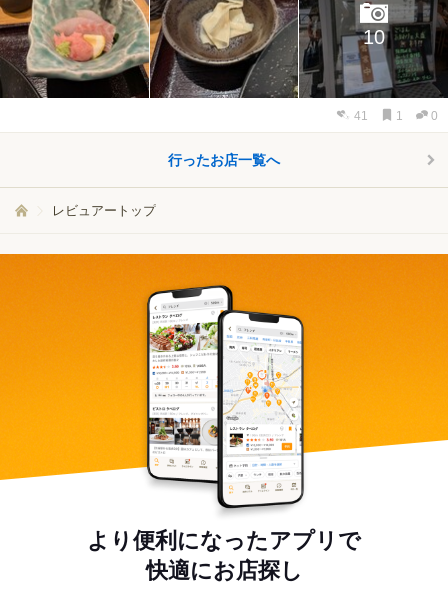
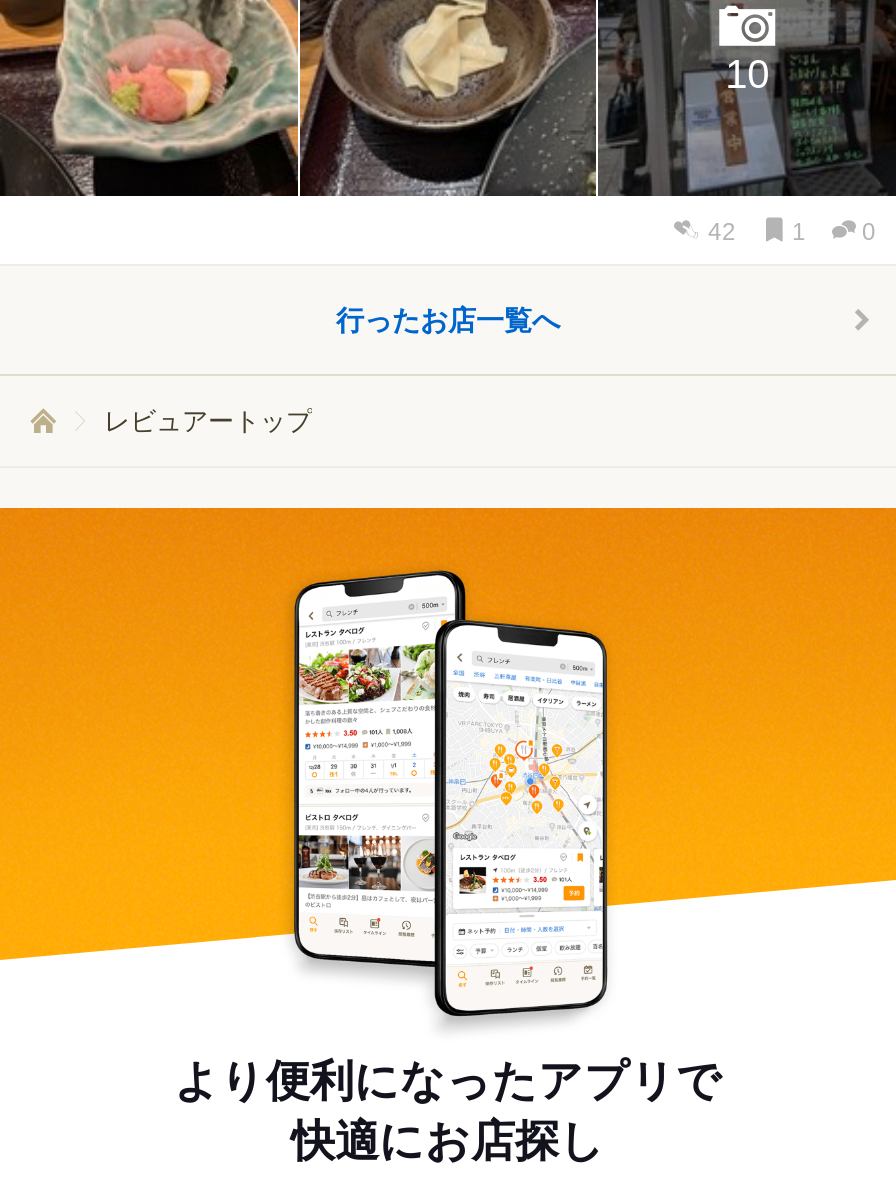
- 41 1 0
+ 42 1 0
